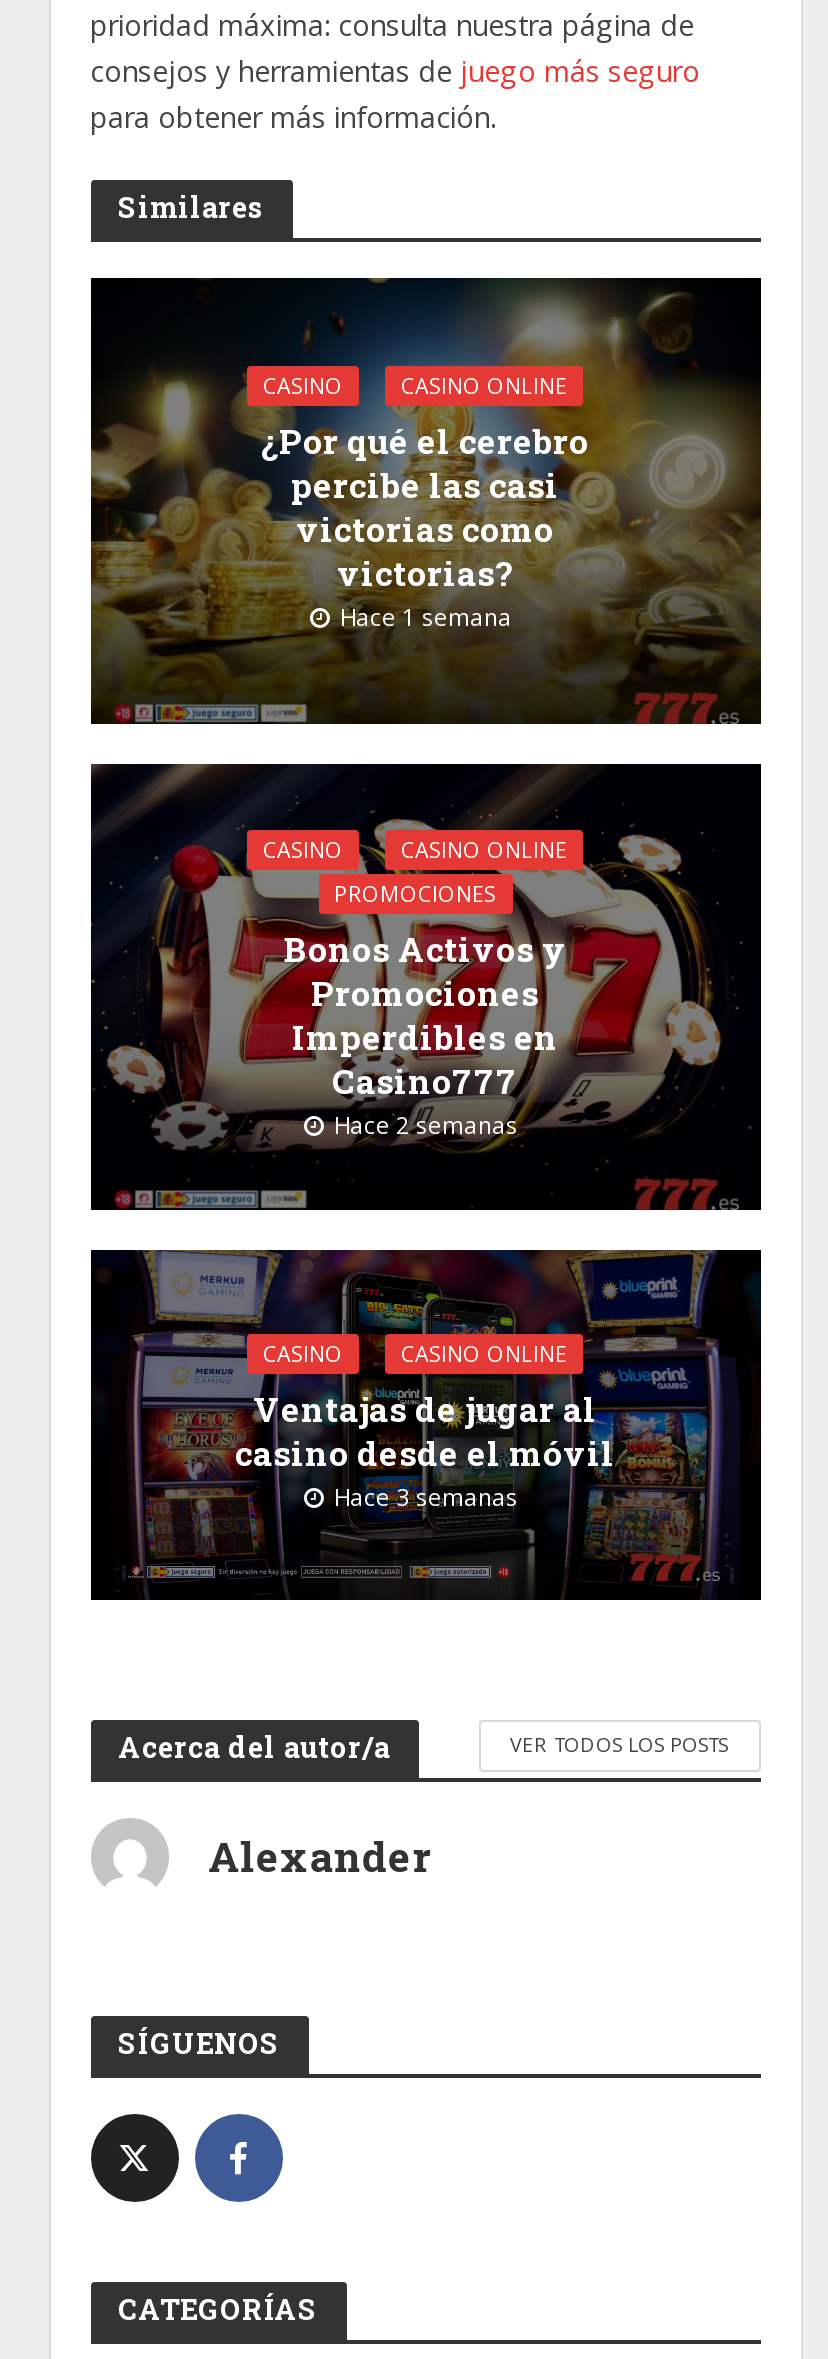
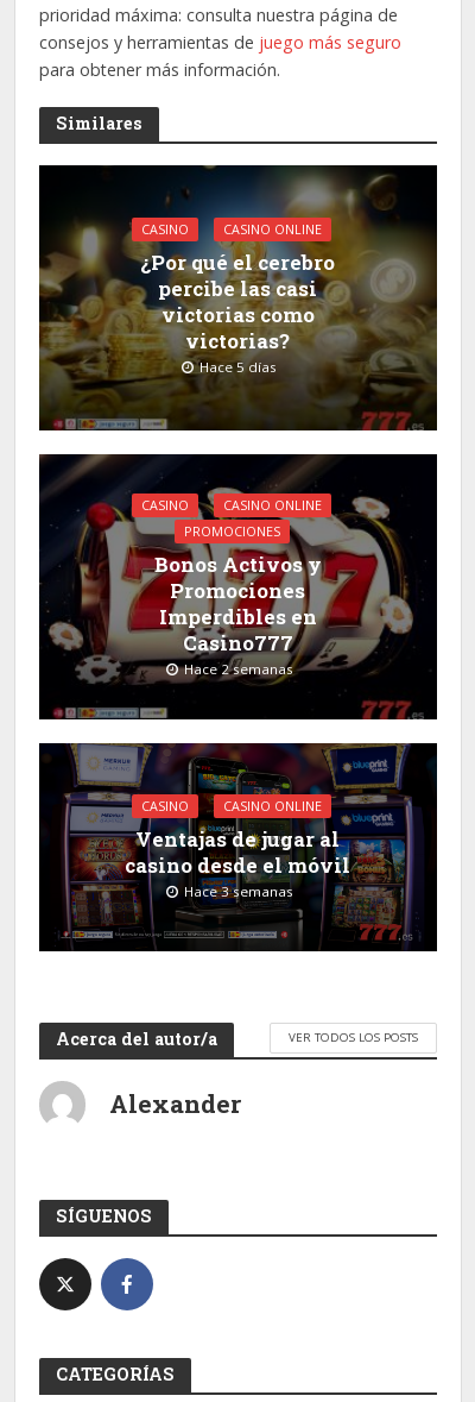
- Hace 1 semana
+ Hace 5 días
